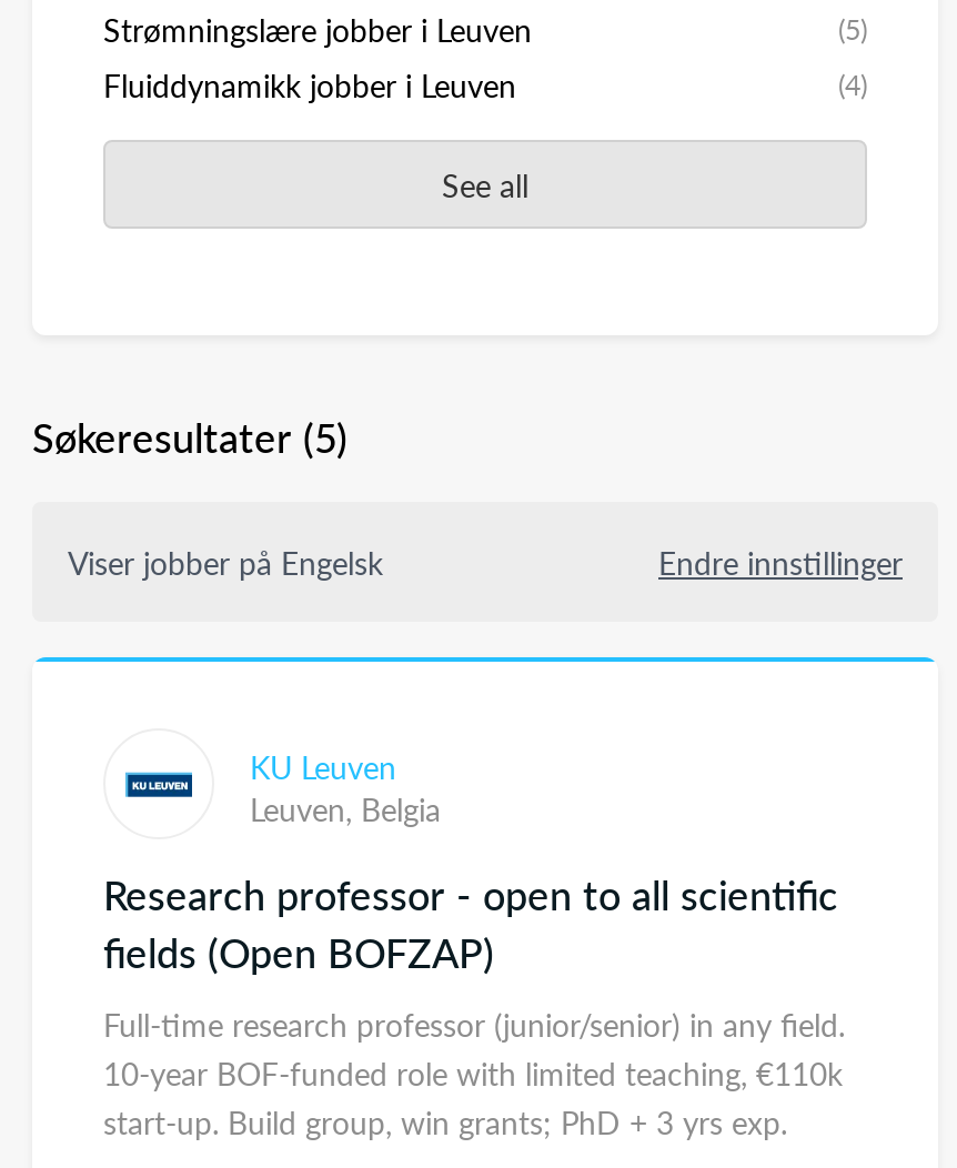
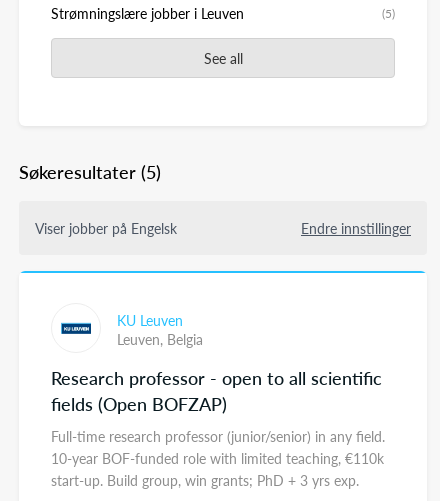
- Fluiddynamikk jobber i Leuven
- (4)
